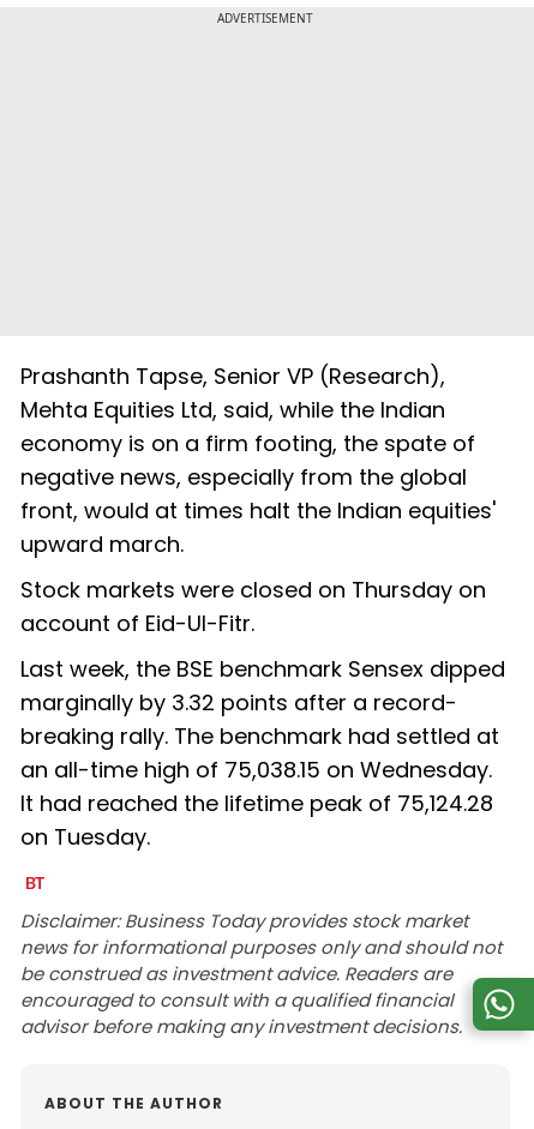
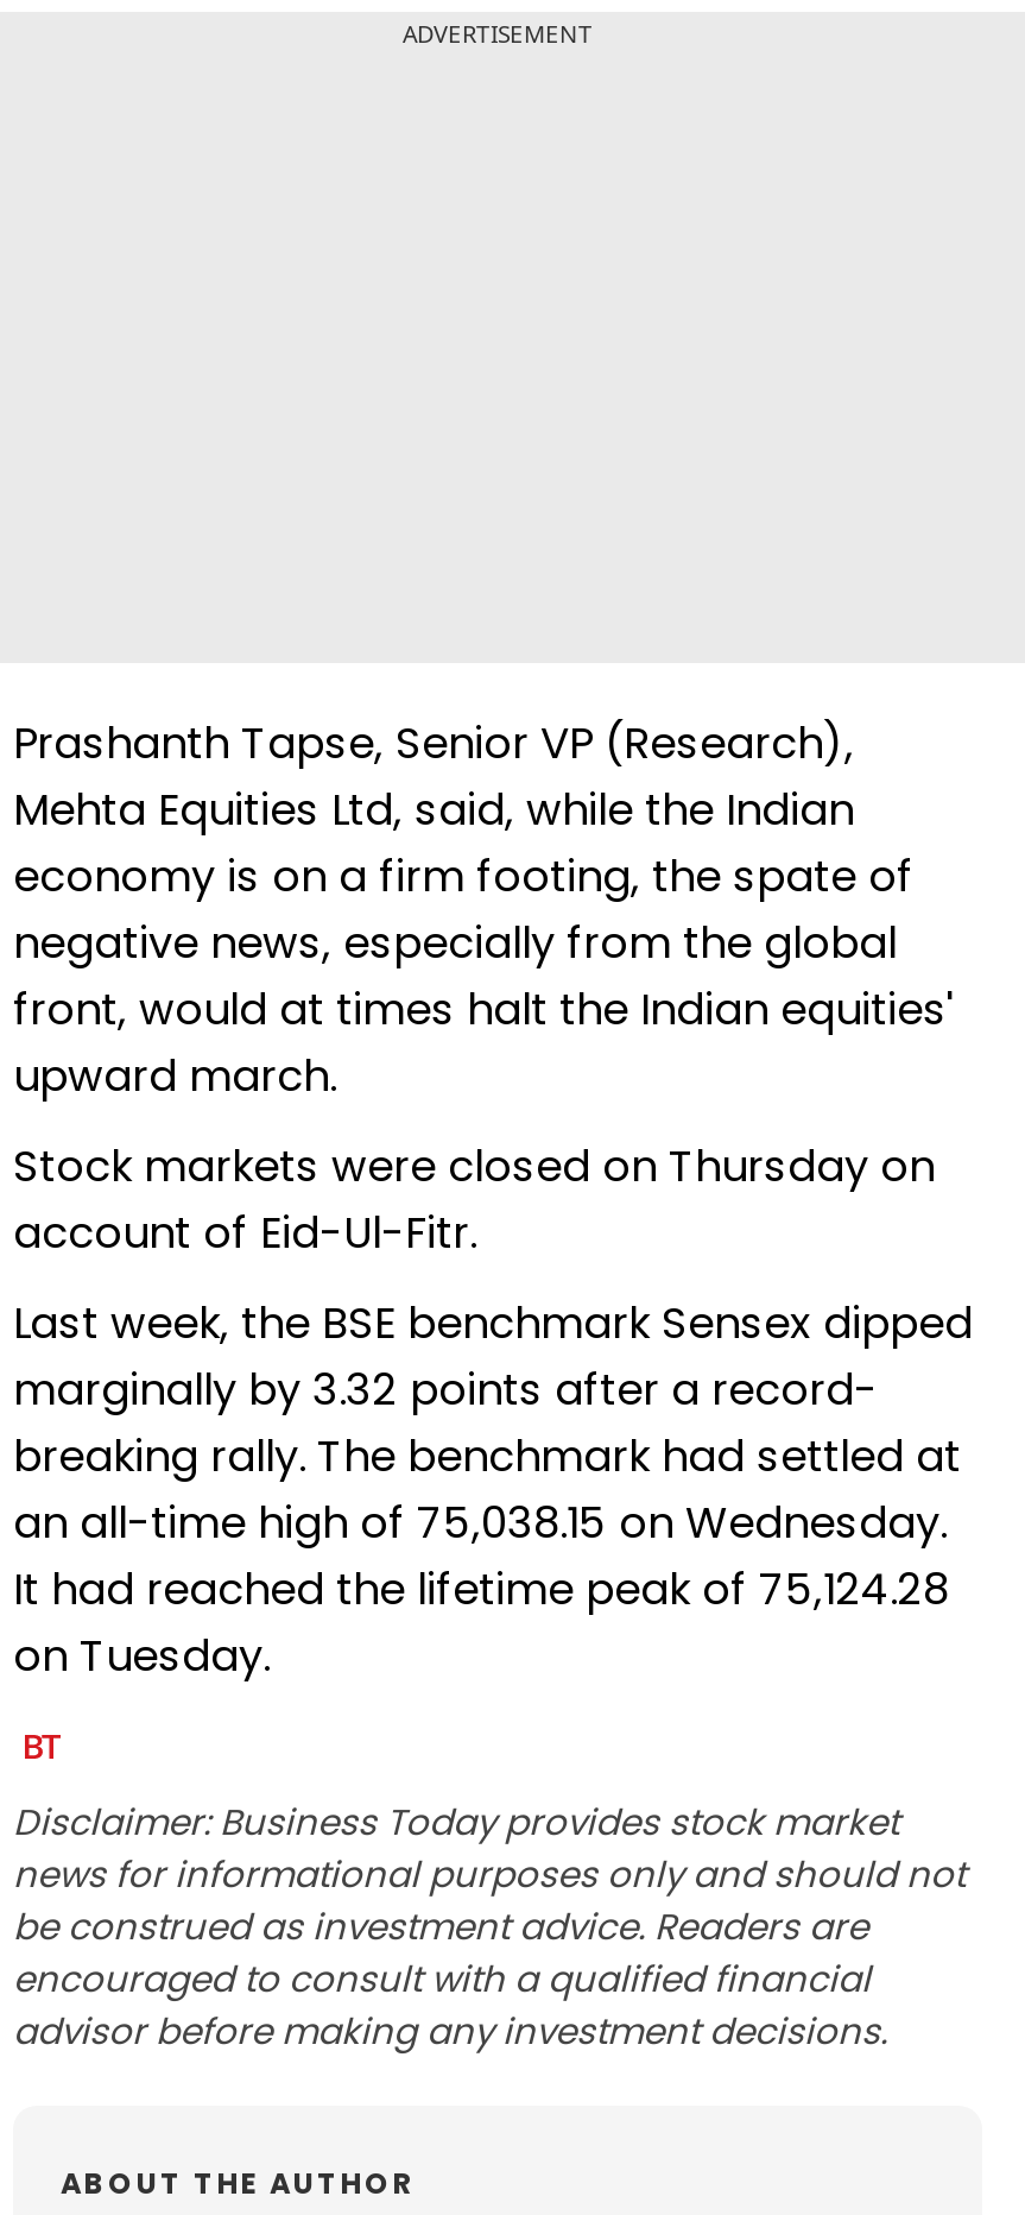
- [image]
